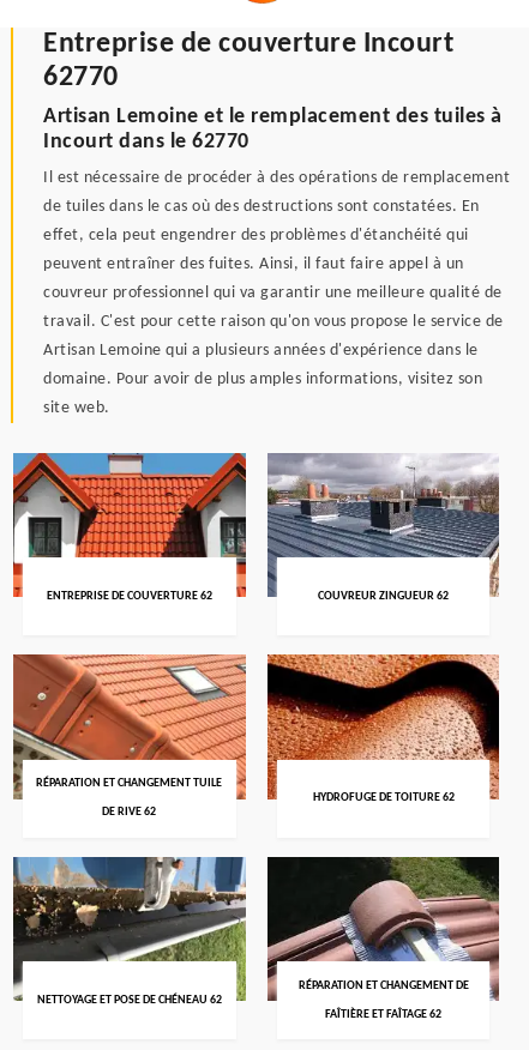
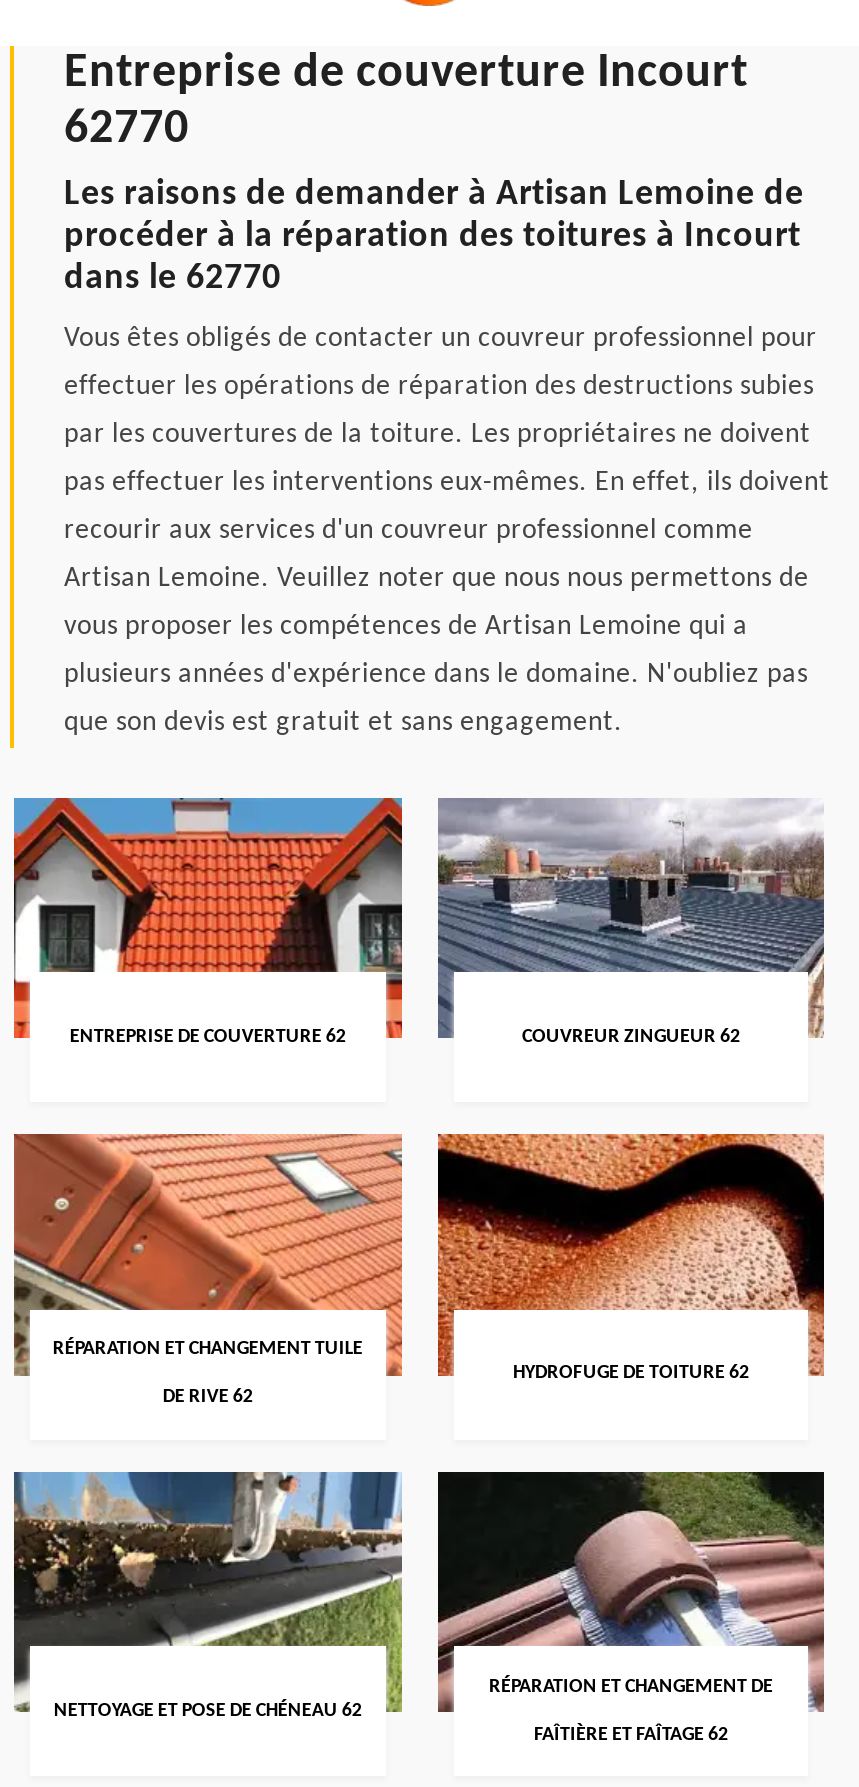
- Artisan Lemoine et le remplacement des tuiles à
- Incourt dans le 62770
+ Les raisons de demander à Artisan Lemoine de
+ procéder à la réparation des toitures à Incourt
+ dans le 62770

- Il est nécessaire de procéder à des opérations de remplacement
+ Vous êtes obligés de contacter un couvreur professionnel pour

- de tuiles dans le cas où des destructions sont constatées. En
+ effectuer les opérations de réparation des destructions subies

- effet, cela peut engendrer des problèmes d'étanchéité qui
+ par les couvertures de la toiture. Les propriétaires ne doivent

- peuvent entraîner des fuites. Ainsi, il faut faire appel à un
+ pas effectuer les interventions eux-mêmes. En effet, ils doivent

- couvreur professionnel qui va garantir une meilleure qualité de
+ recourir aux services d'un couvreur professionnel comme

- travail. C'est pour cette raison qu'on vous propose le service de
+ Artisan Lemoine. Veuillez noter que nous nous permettons de

- Artisan Lemoine qui a plusieurs années d'expérience dans le
+ vous proposer les compétences de Artisan Lemoine qui a

- domaine. Pour avoir de plus amples informations, visitez son
+ plusieurs années d'expérience dans le domaine. N'oubliez pas

- site web.
+ que son devis est gratuit et sans engagement.
